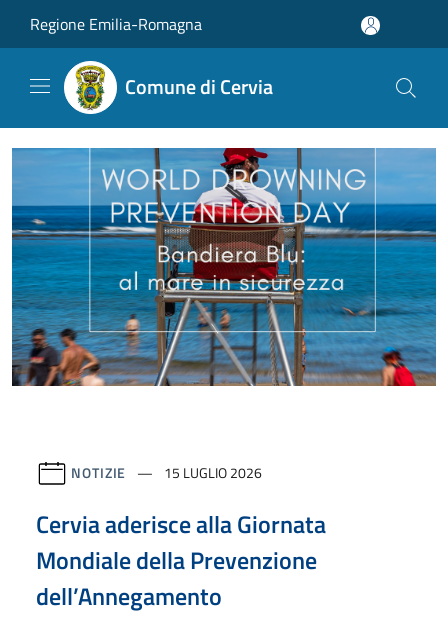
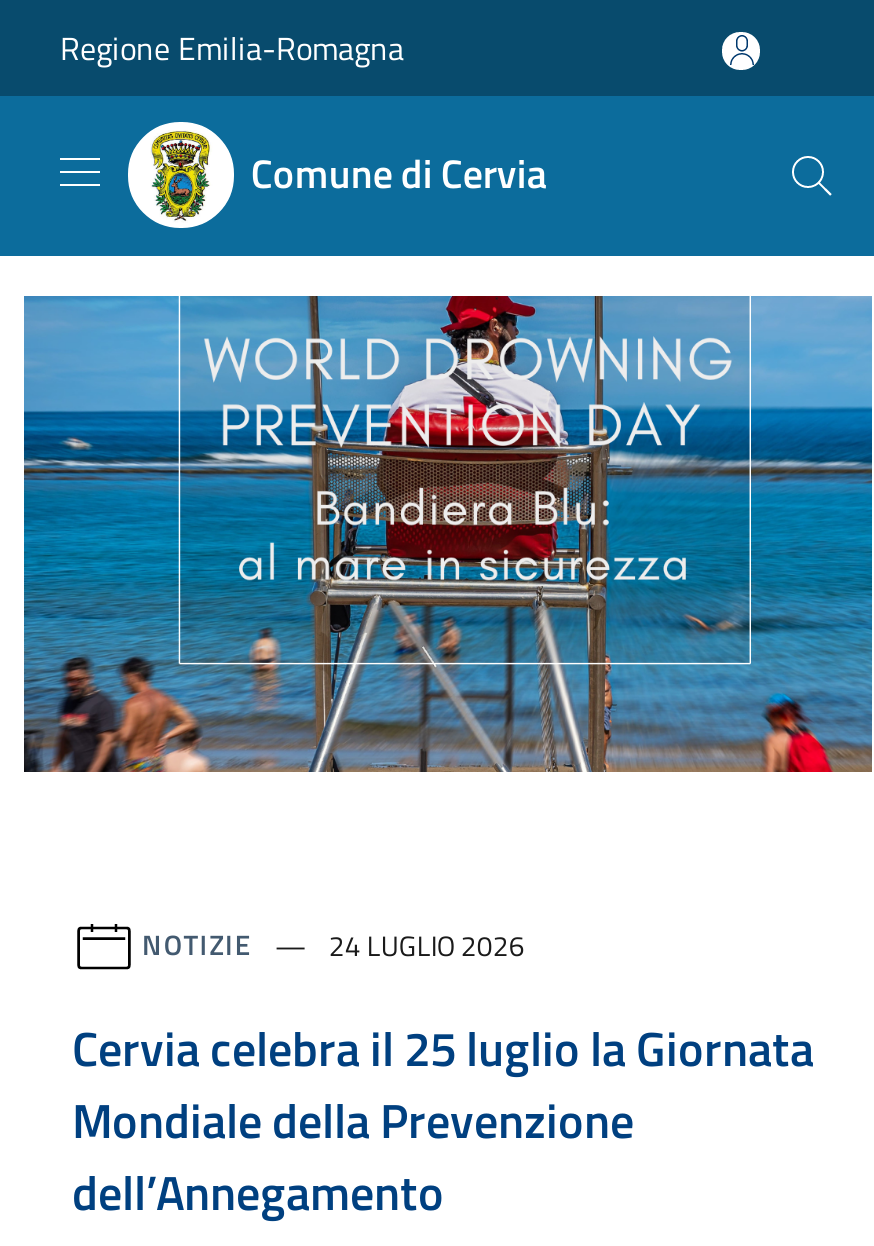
- NOTIZIE 15 LUGLIO 2026
+ NOTIZIE 24 LUGLIO 2026

- Cervia aderisce alla Giornata
+ Cervia celebra il 25 luglio la Giornata
